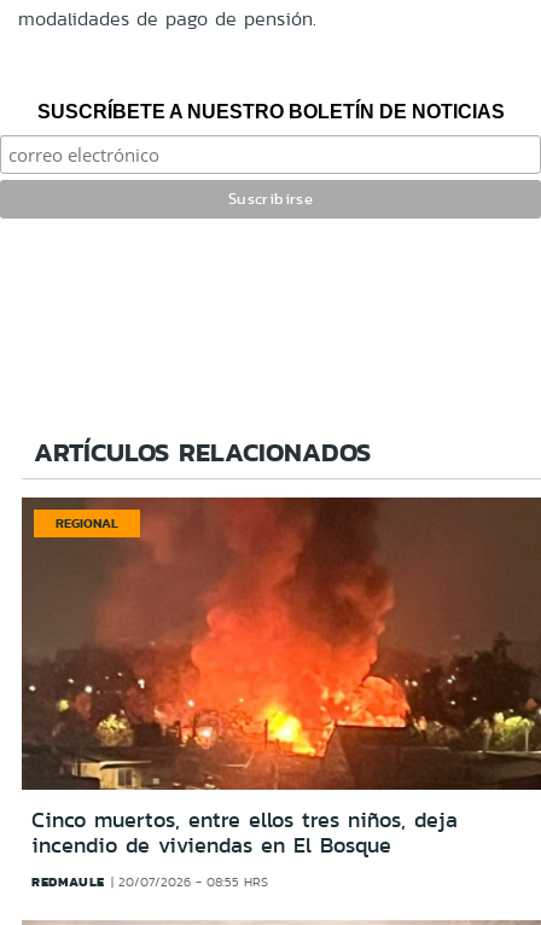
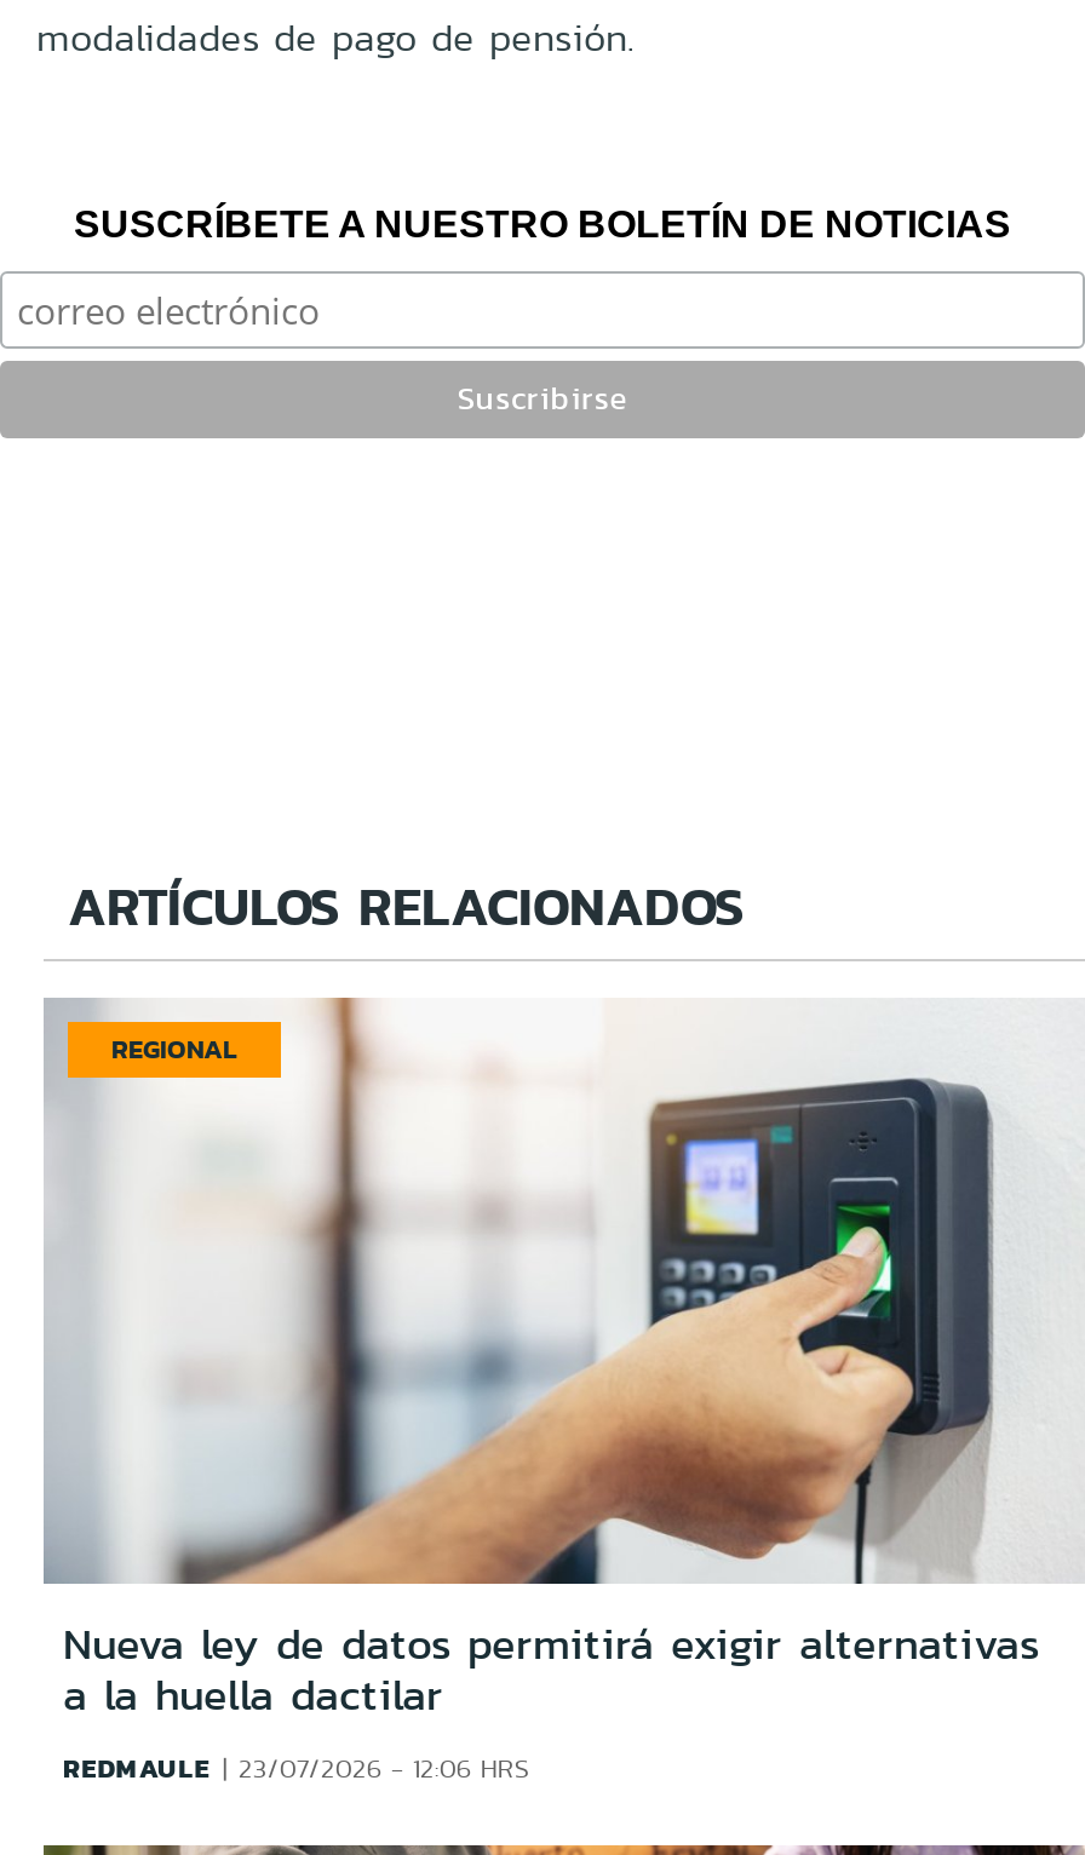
- [image]
- Cinco muertos, entre ellos tres niños, deja
- incendio de viviendas en El Bosque
+ [image]
+ Nueva ley de datos permitirá exigir alternativas
+ a la huella dactilar

- REDMAULE 20/07/2026 - 08:55 HRS
+ REDMAULE 23/07/2026 - 12:06 HRS
